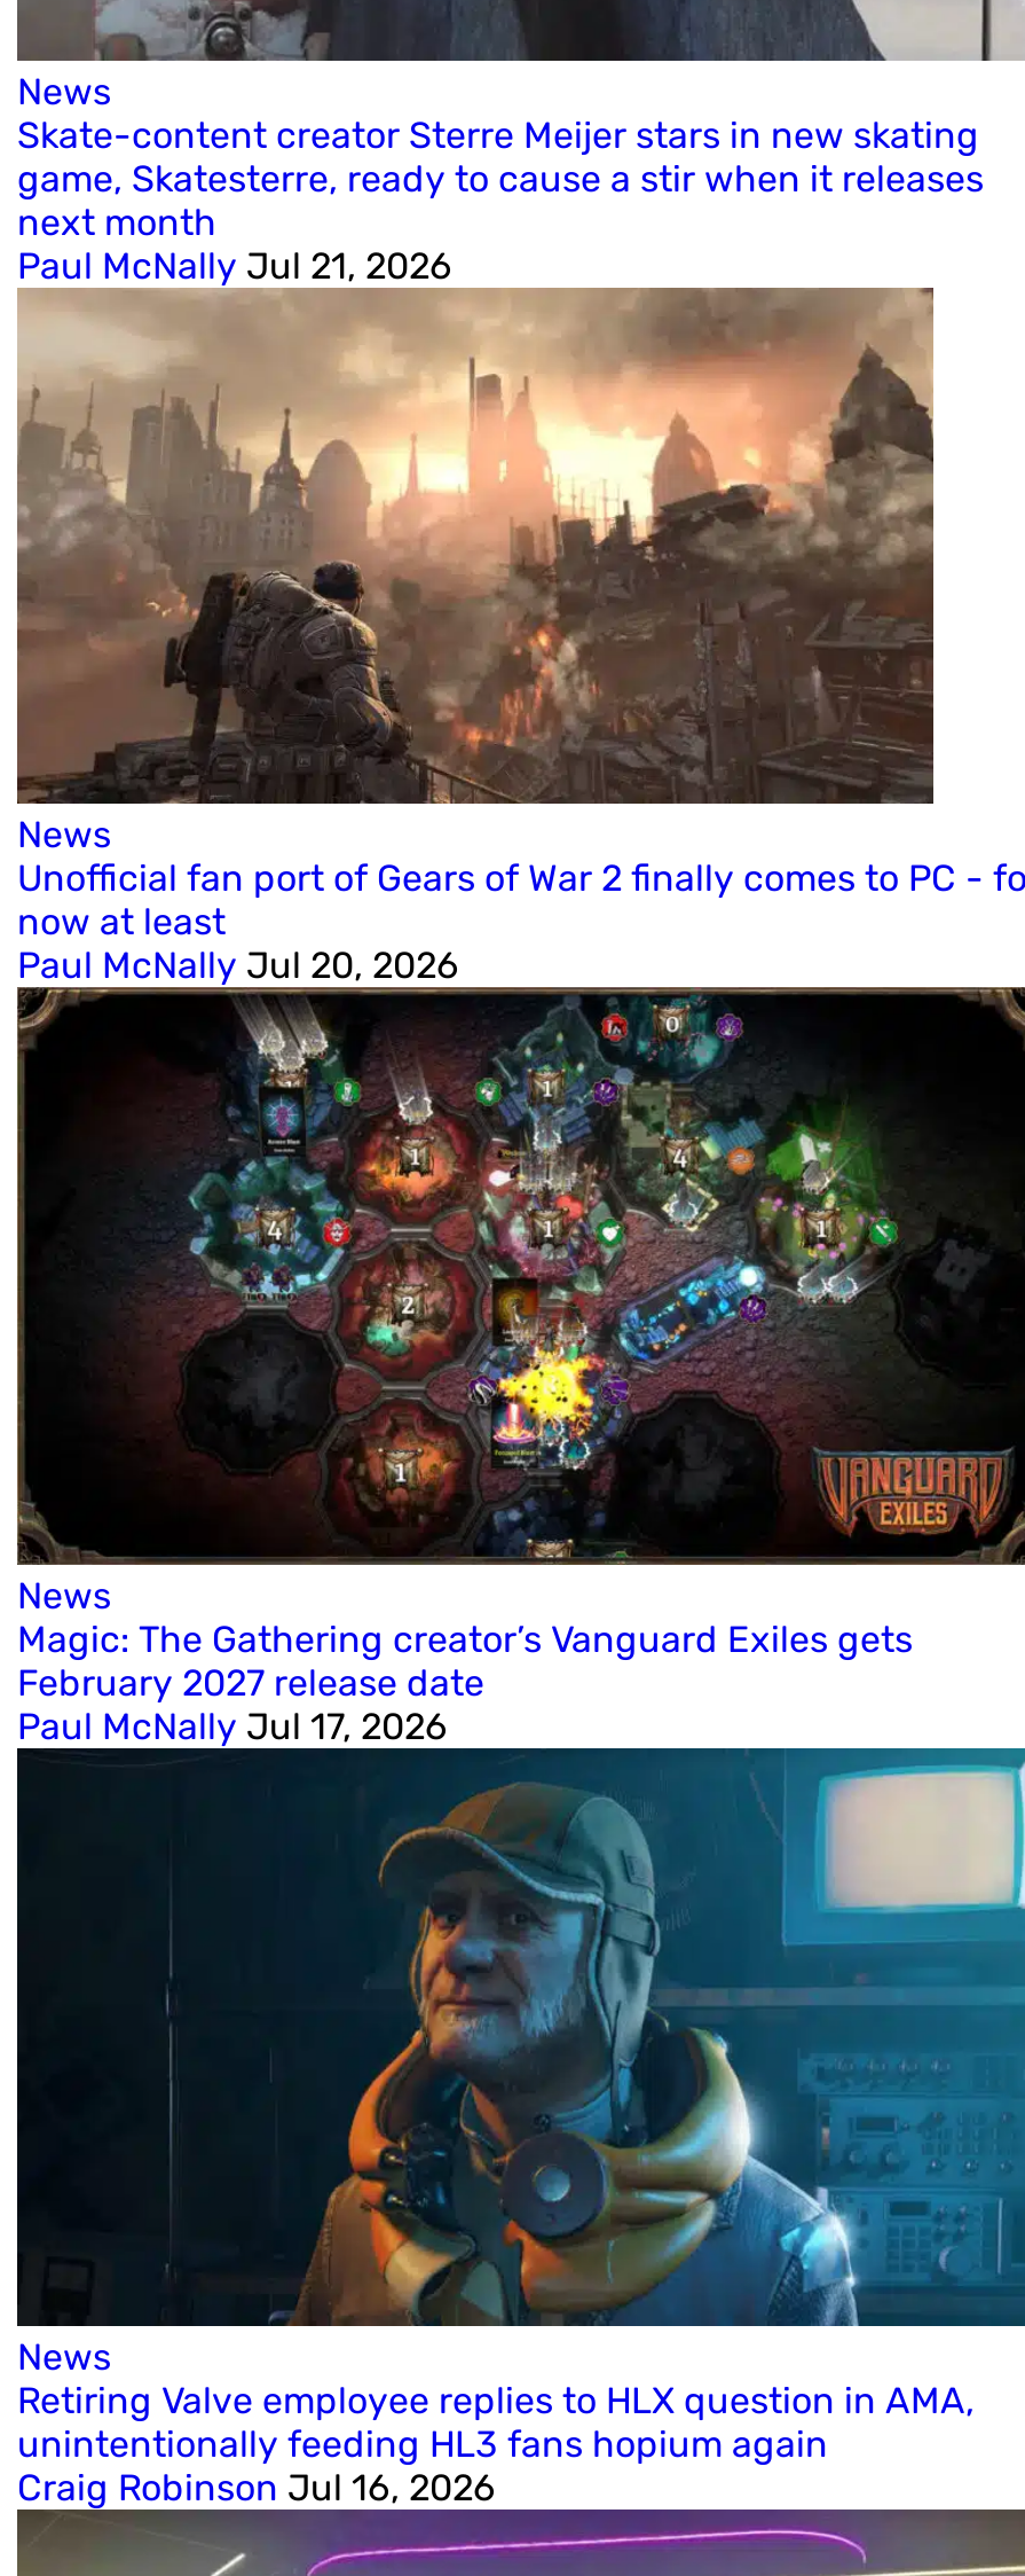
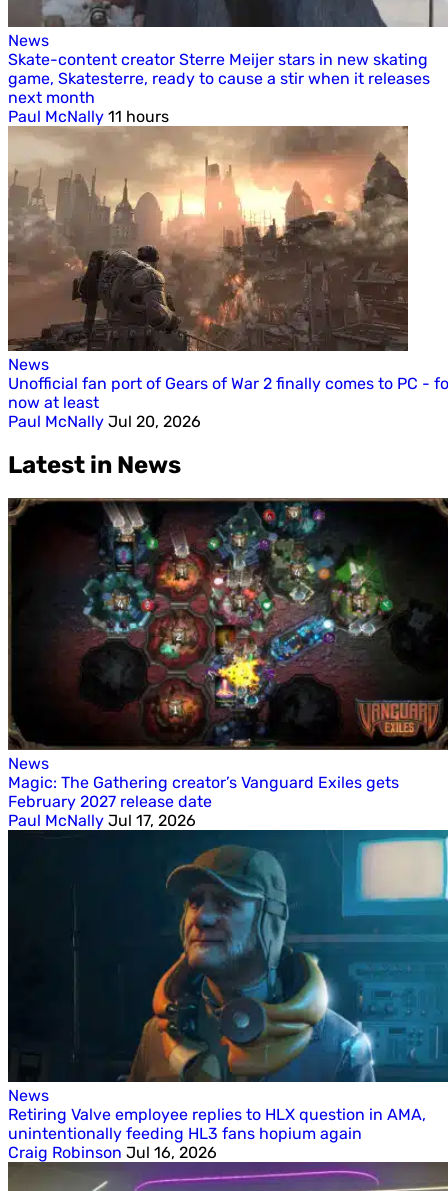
- Paul McNally Jul 21, 2026
+ Paul McNally 11 hours

+ Latest in News
